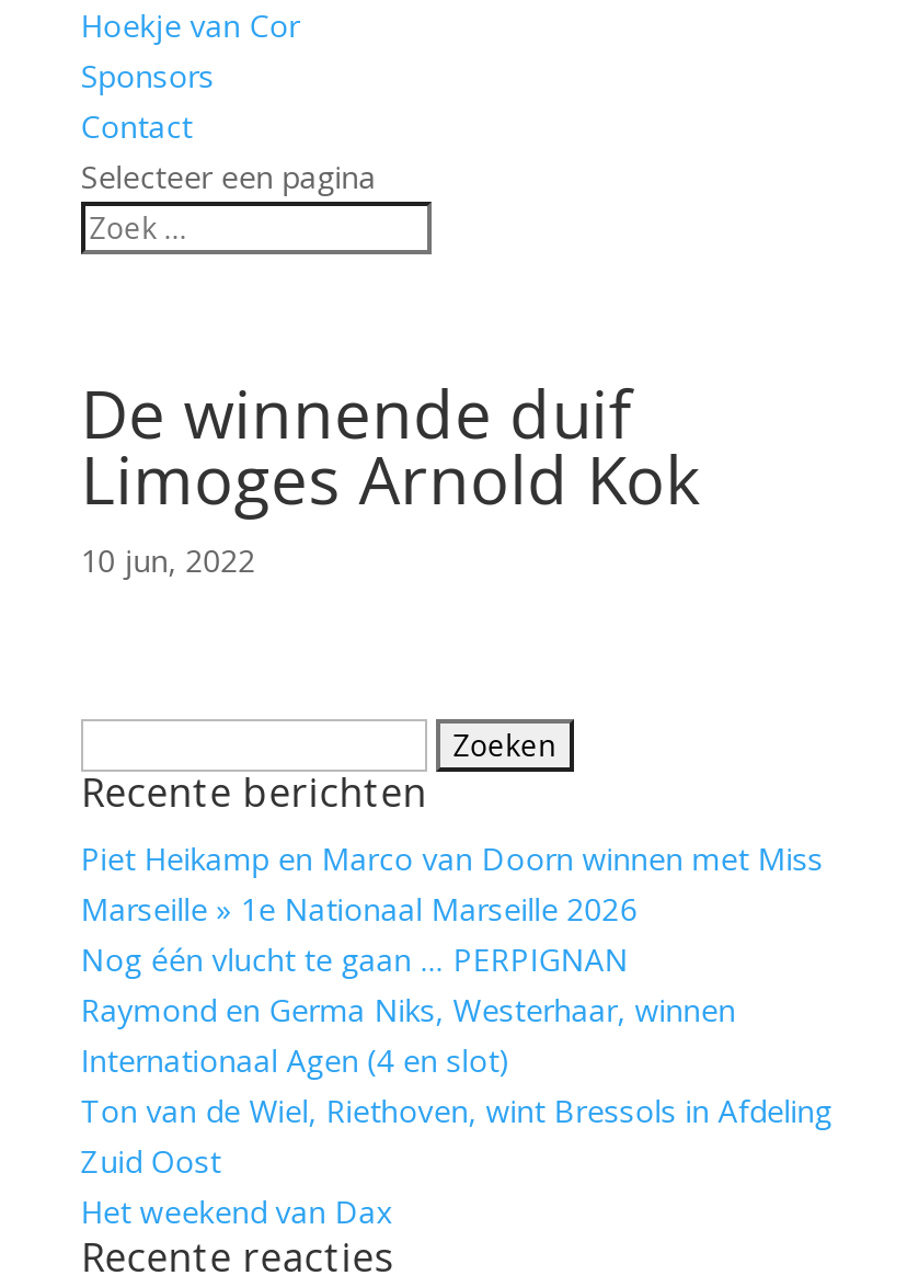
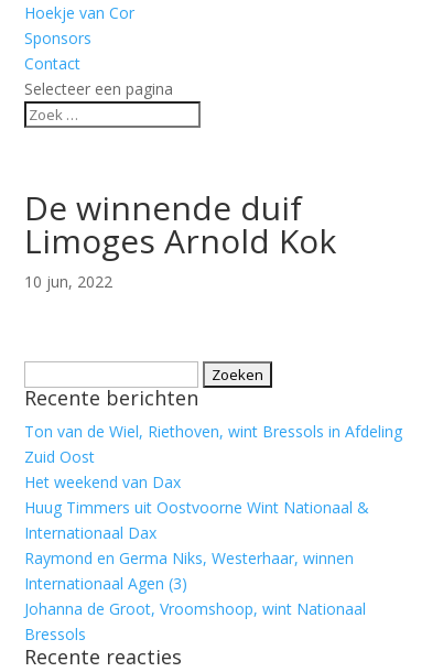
- Piet Heikamp en Marco van Doorn winnen met Miss
- Marseille » 1e Nationaal Marseille 2026
- Nog één vlucht te gaan … PERPIGNAN
- Internationaal Agen (4 en slot)

moved down: Raymond en Germa Niks, Westerhaar, winnen

moved up: Ton van de Wiel, Riethoven, wint Bressols in Afdeling | Zuid Oost | Het weekend van Dax

+ Huug Timmers uit Oostvoorne Wint Nationaal &
+ Internationaal Dax
+ Internationaal Agen (3)
+ Johanna de Groot, Vroomshoop, wint Nationaal
+ Bressols
